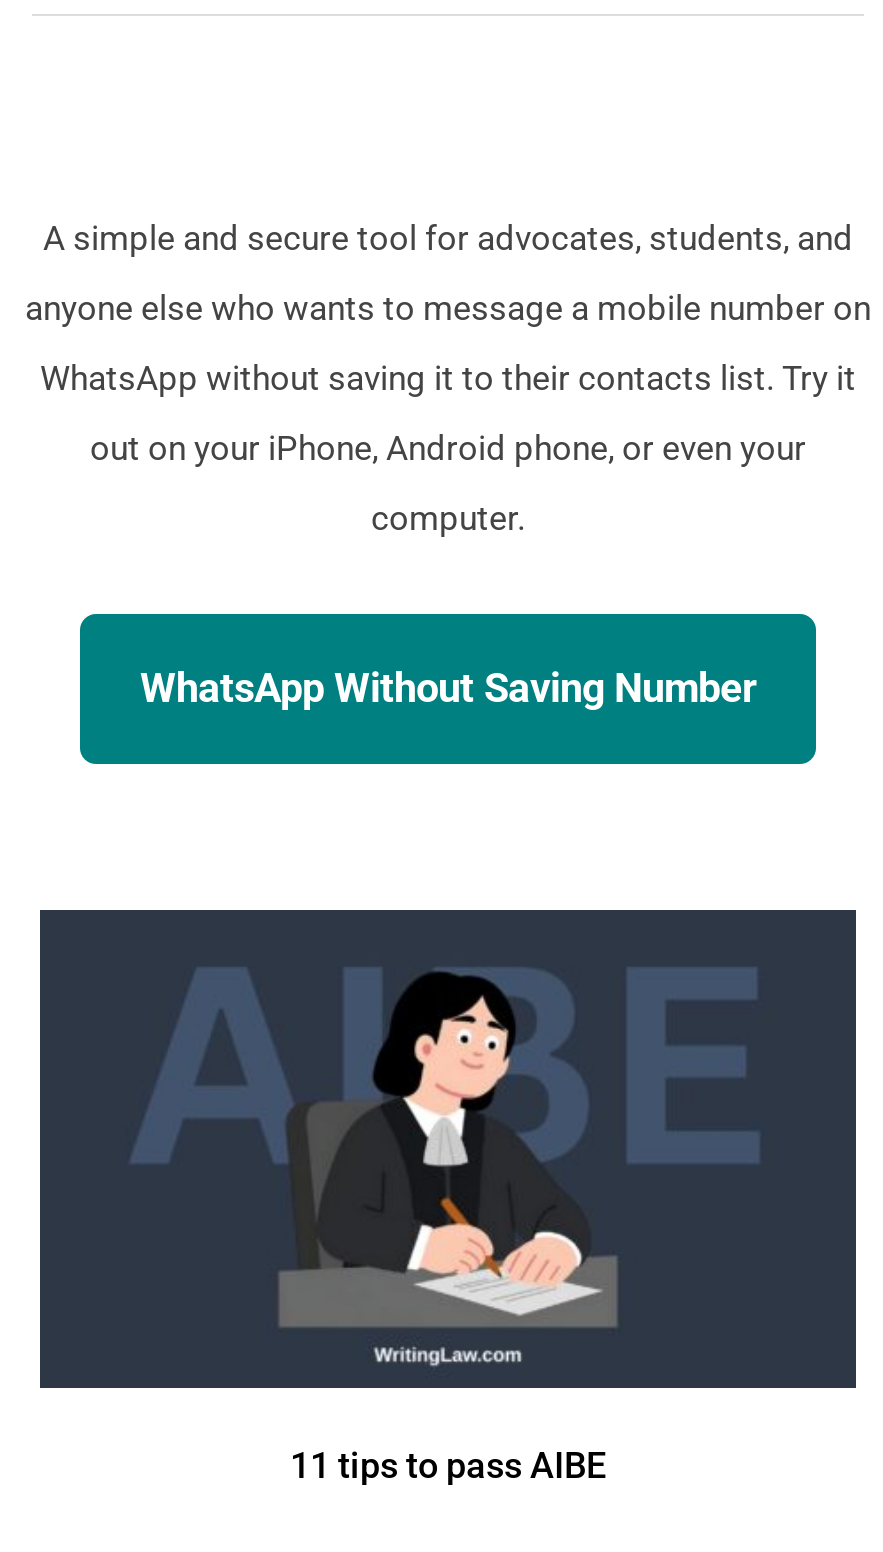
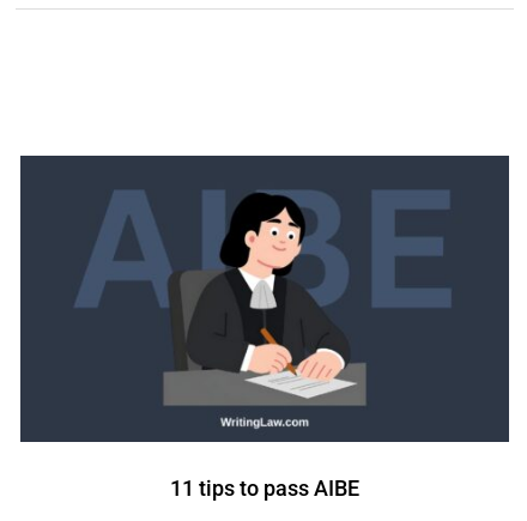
- A simple and secure tool for advocates, students, and
- anyone else who wants to message a mobile number on
- WhatsApp without saving it to their contacts list. Try it
- out on your iPhone, Android phone, or even your
- computer.

- WhatsApp Without Saving Number
